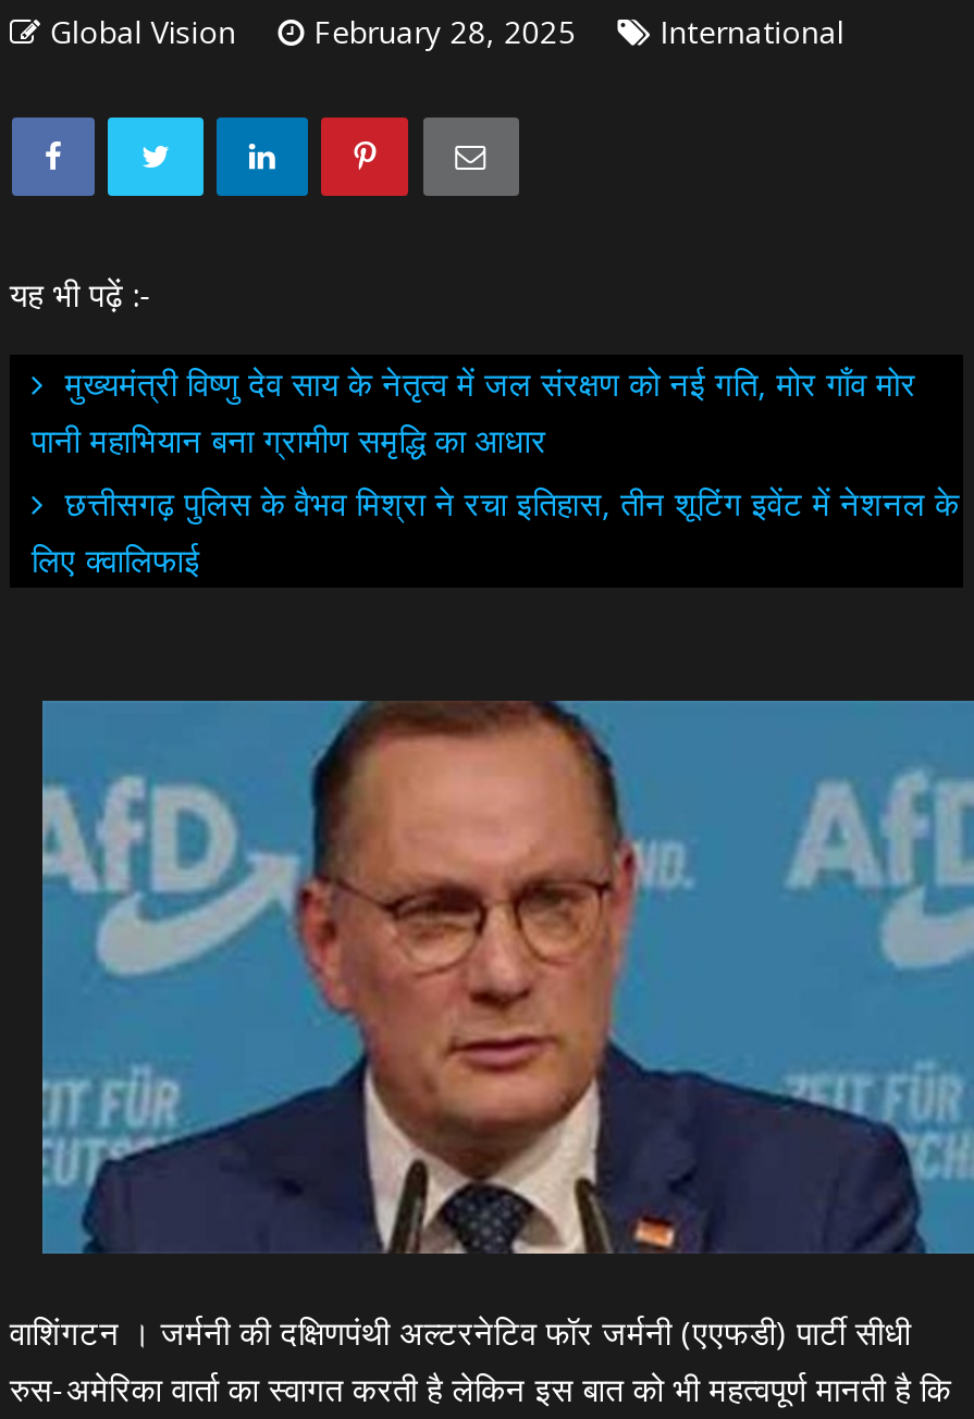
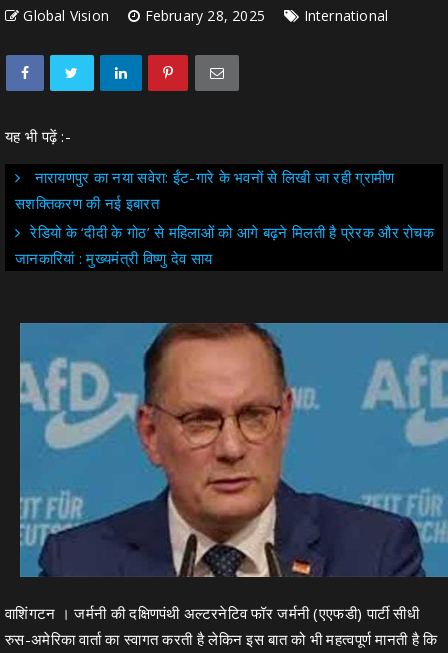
- मुख्यमंत्री विष्णु देव साय के नेतृत्व में जल संरक्षण को नई गति, मोर गाँव मोर
- पानी महाभियान बना ग्रामीण समृद्धि का आधार
- छत्तीसगढ़ पुलिस के वैभव मिश्रा ने रचा इतिहास, तीन शूटिंग इवेंट में नेशनल के
- लिए क्वालिफाई
+ नारायणपुर का नया सवेरा: ईंट-गारे के भवनों से लिखी जा रही ग्रामीण
+ सशक्तिकरण की नई इबारत
+ रेडियो के ‘दीदी के गोठ’ से महिलाओं को आगे बढ़ने मिलती है प्रेरक और रोचक
+ जानकारियां : मुख्यमंत्री विष्णु देव साय
